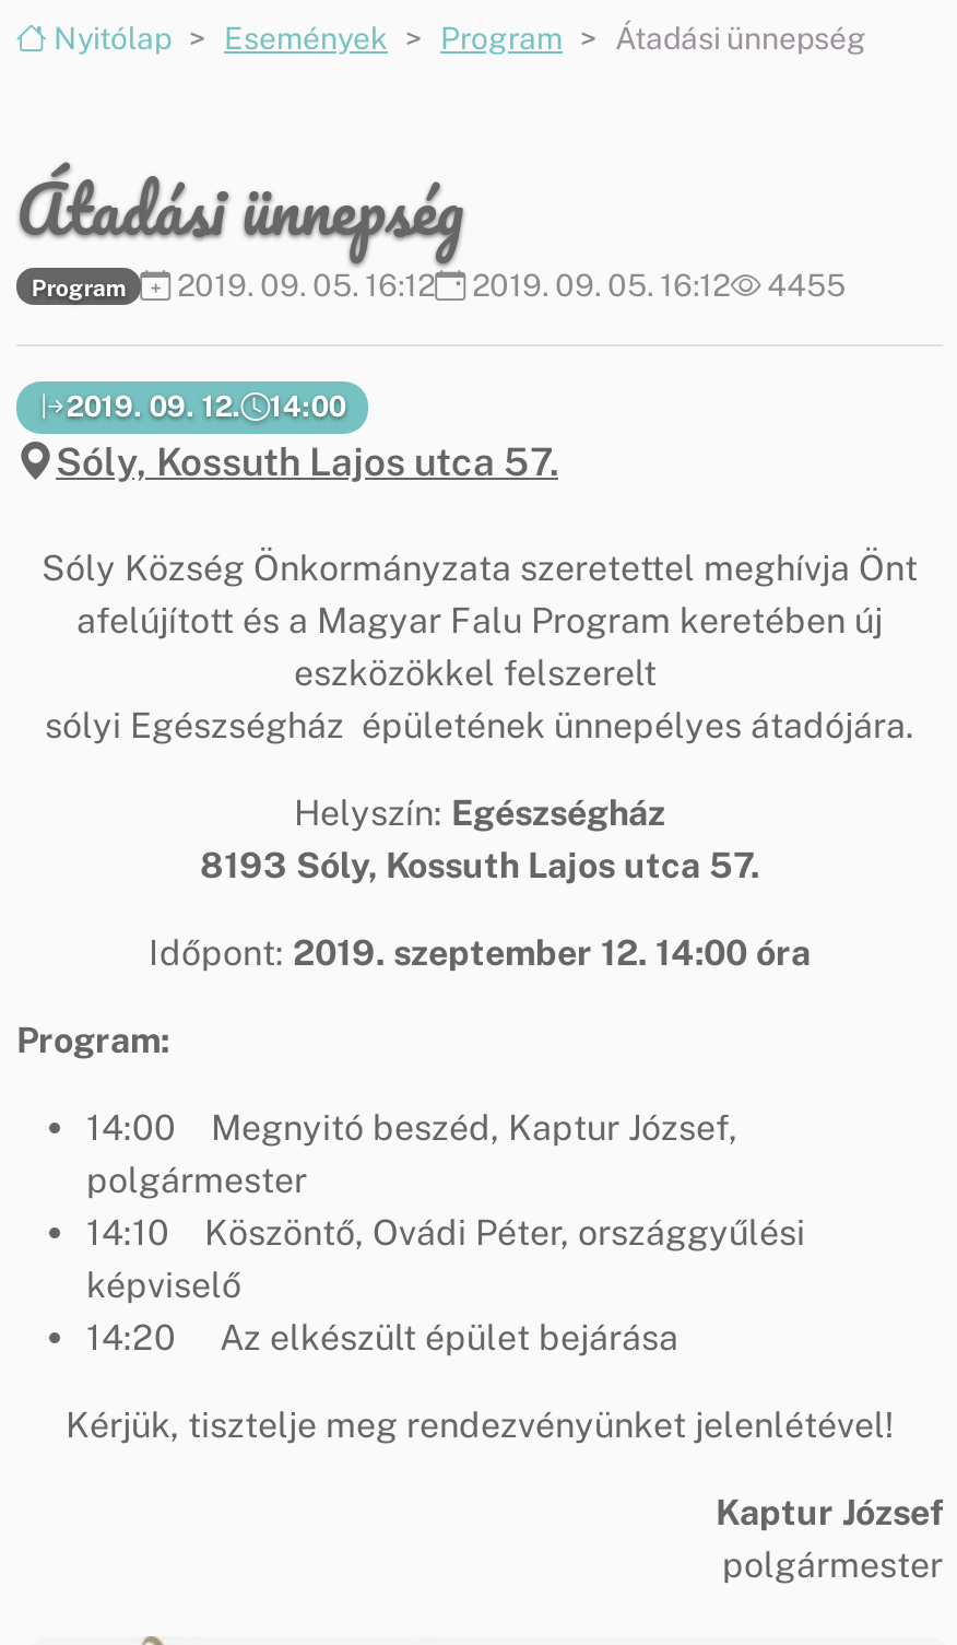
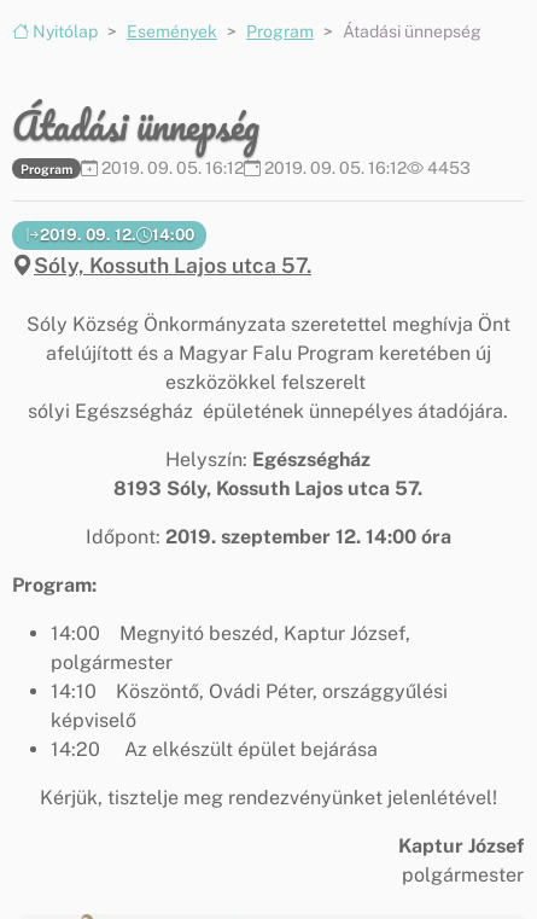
- Program 2019. 09. 05. 16:12 2019. 09. 05. 16:12 4455
+ Program 2019. 09. 05. 16:12 2019. 09. 05. 16:12 4453
